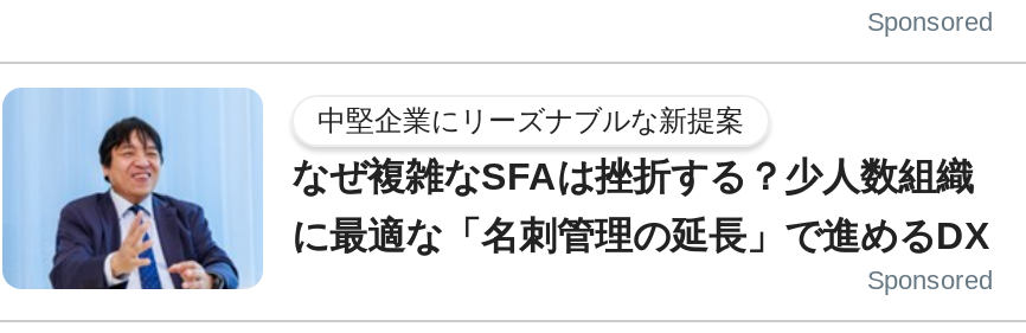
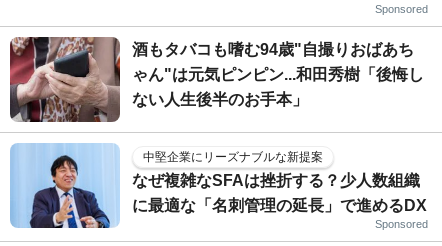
+ [image]
+ 酒もタバコも嗜む94歳"自撮りおばあち
+ ゃん"は元気ピンピン...和田秀樹「後悔し
+ ない人生後半のお手本」
